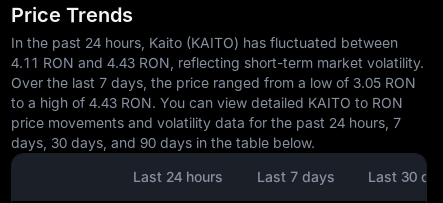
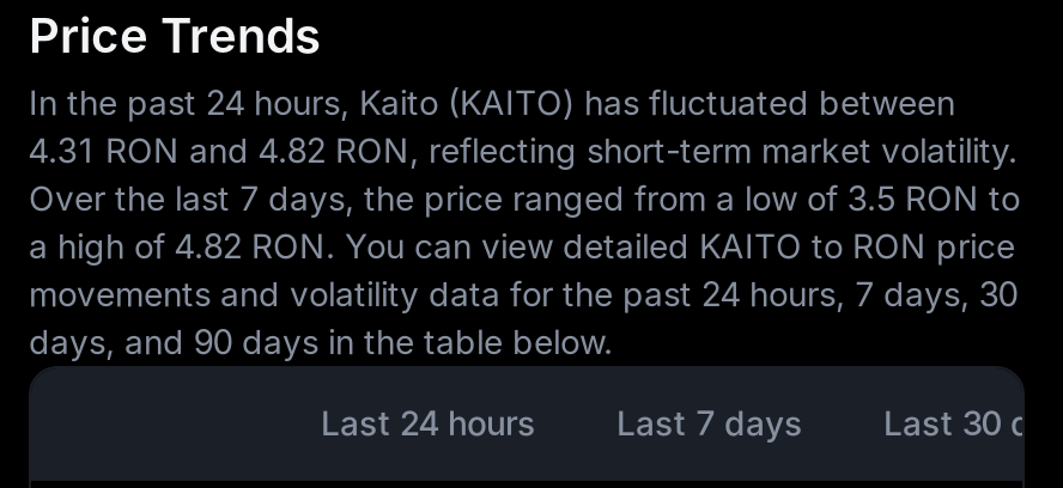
- 4.11 RON and 4.43 RON, reflecting short-term market volatility.
- Over the last 7 days, the price ranged from a low of 3.05 RON
- to a high of 4.43 RON. You can view detailed KAITO to RON
- price movements and volatility data for the past 24 hours, 7
- days, 30 days, and 90 days in the table below.
+ 4.31 RON and 4.82 RON, reflecting short-term market volatility.
+ Over the last 7 days, the price ranged from a low of 3.5 RON to
+ a high of 4.82 RON. You can view detailed KAITO to RON price
+ movements and volatility data for the past 24 hours, 7 days, 30
+ days, and 90 days in the table below.
